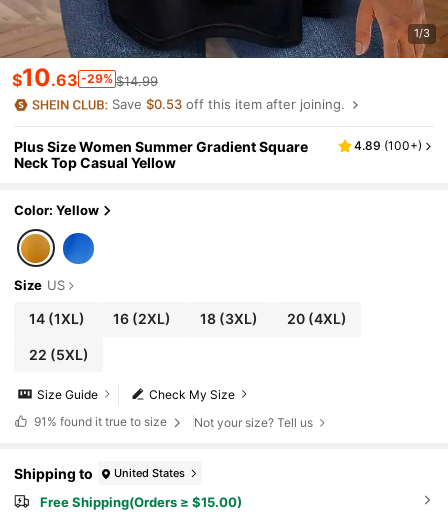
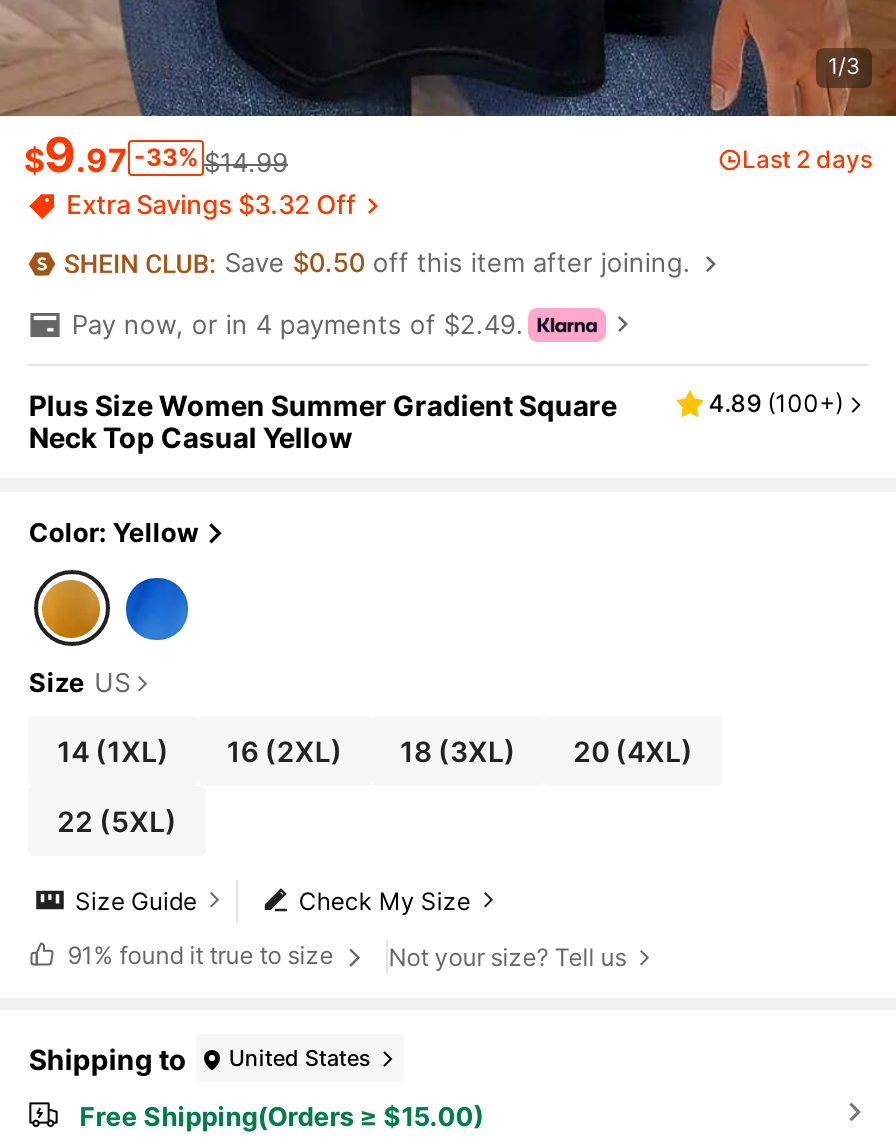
- $10.63 -29% $14.99
- Save $0.53 off this item after joining.
+ $9.97 -33% $14.99
+ Last 2 days
+ Extra Savings $3.32 Off
+ Save $0.50 off this item after joining.
+ Pay now, or in 4 payments of $2.49.
